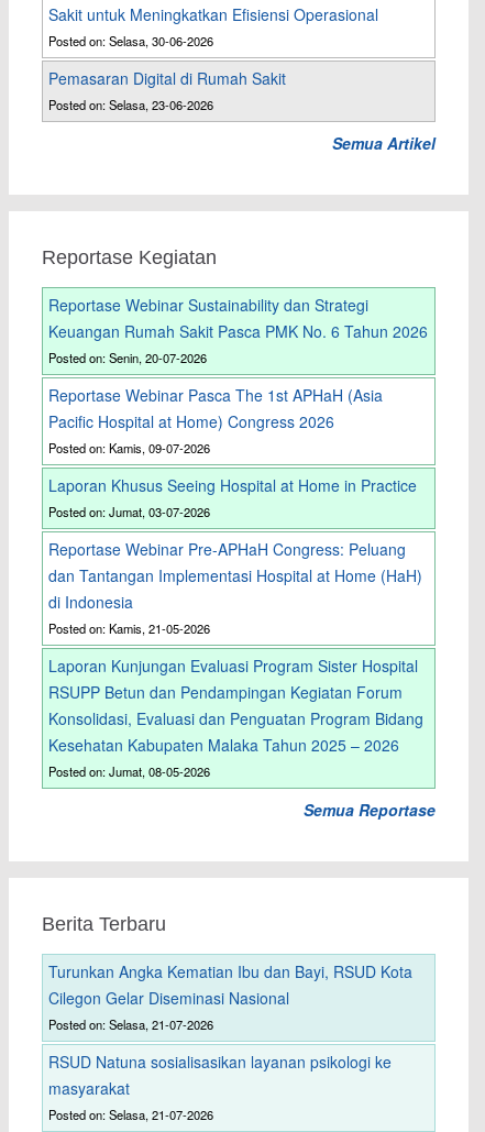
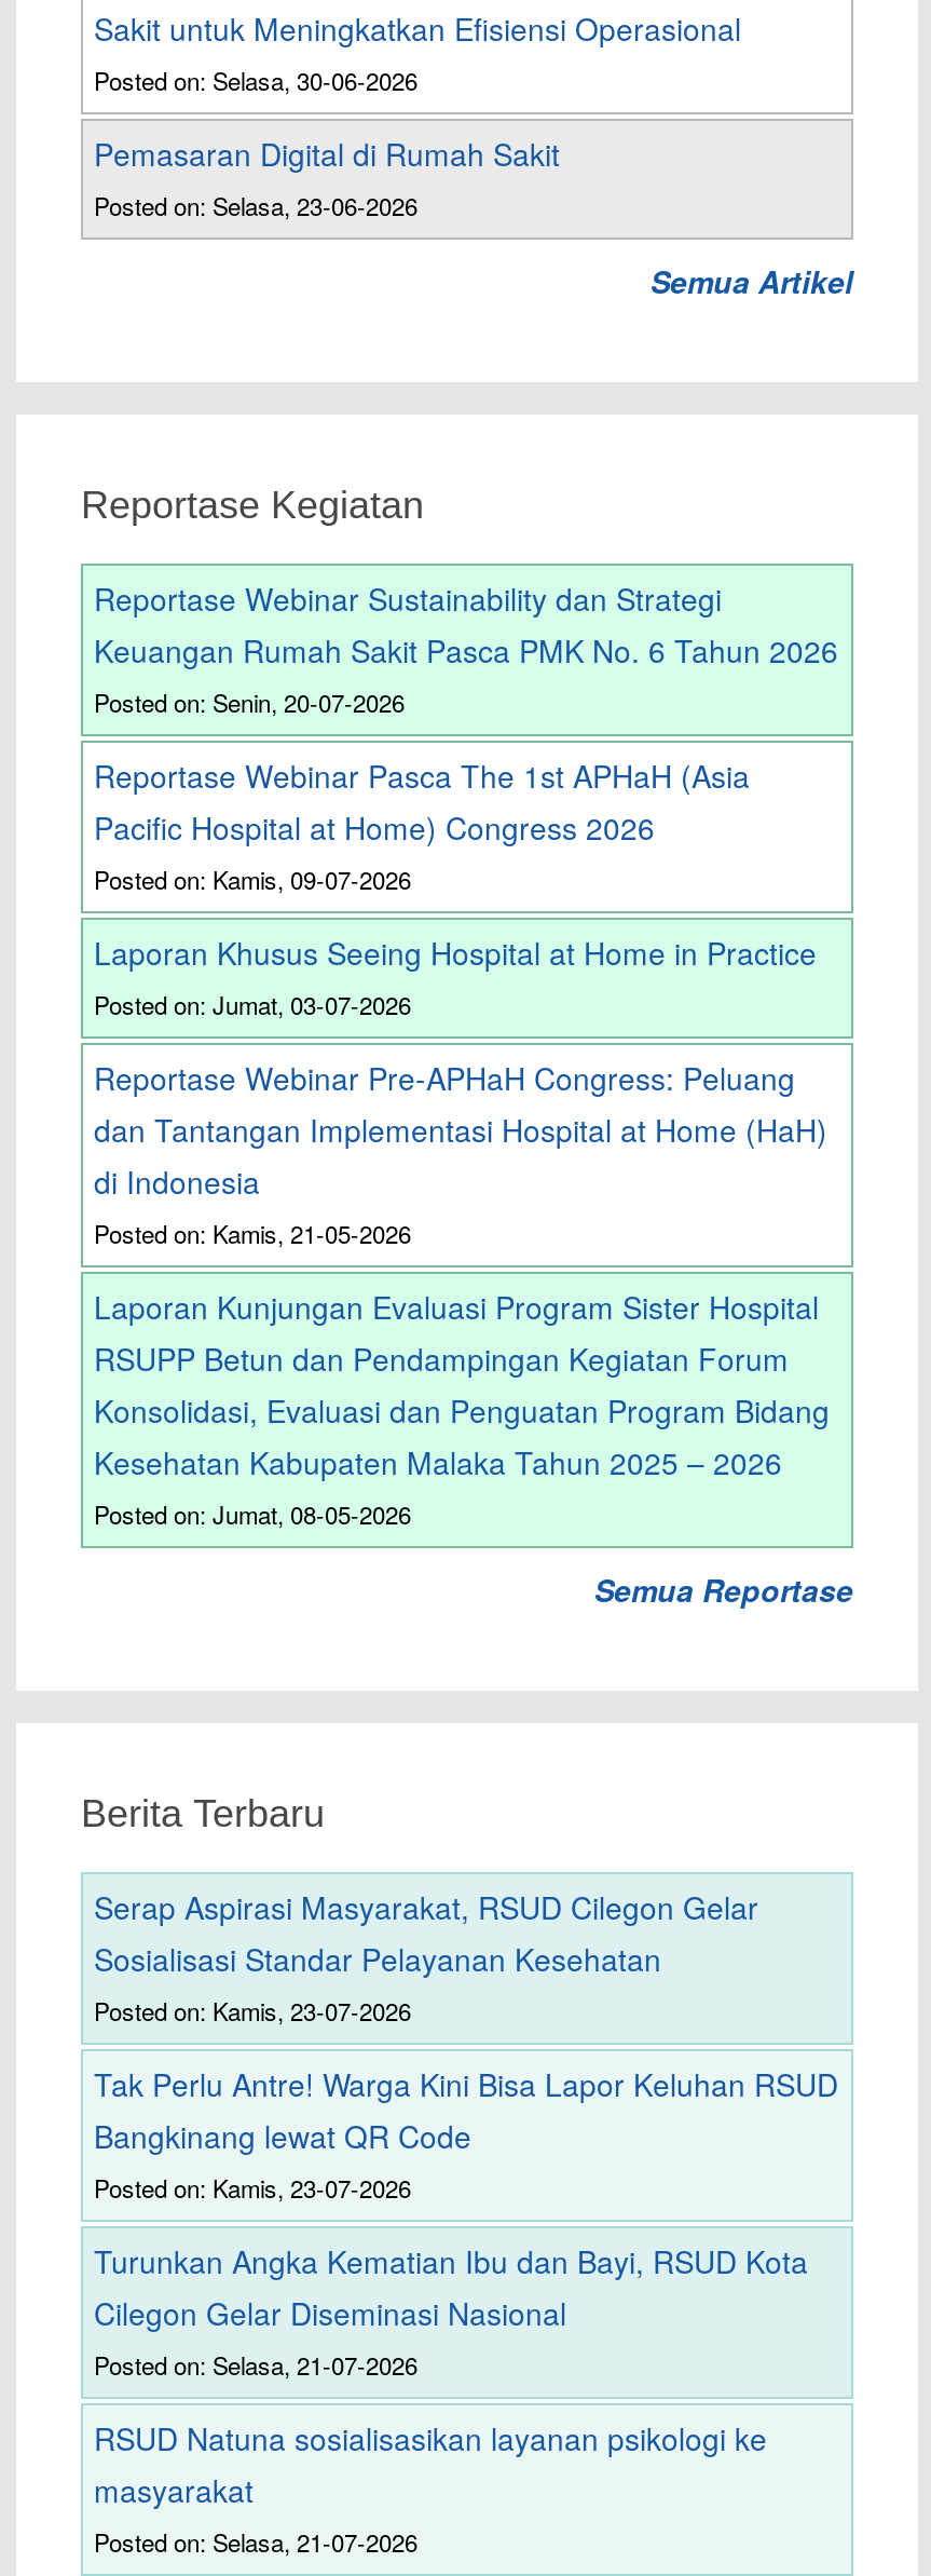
+ Serap Aspirasi Masyarakat, RSUD Cilegon Gelar
+ Sosialisasi Standar Pelayanan Kesehatan
+ Posted on: Kamis, 23-07-2026
+ Tak Perlu Antre! Warga Kini Bisa Lapor Keluhan RSUD
+ Bangkinang lewat QR Code
+ Posted on: Kamis, 23-07-2026
